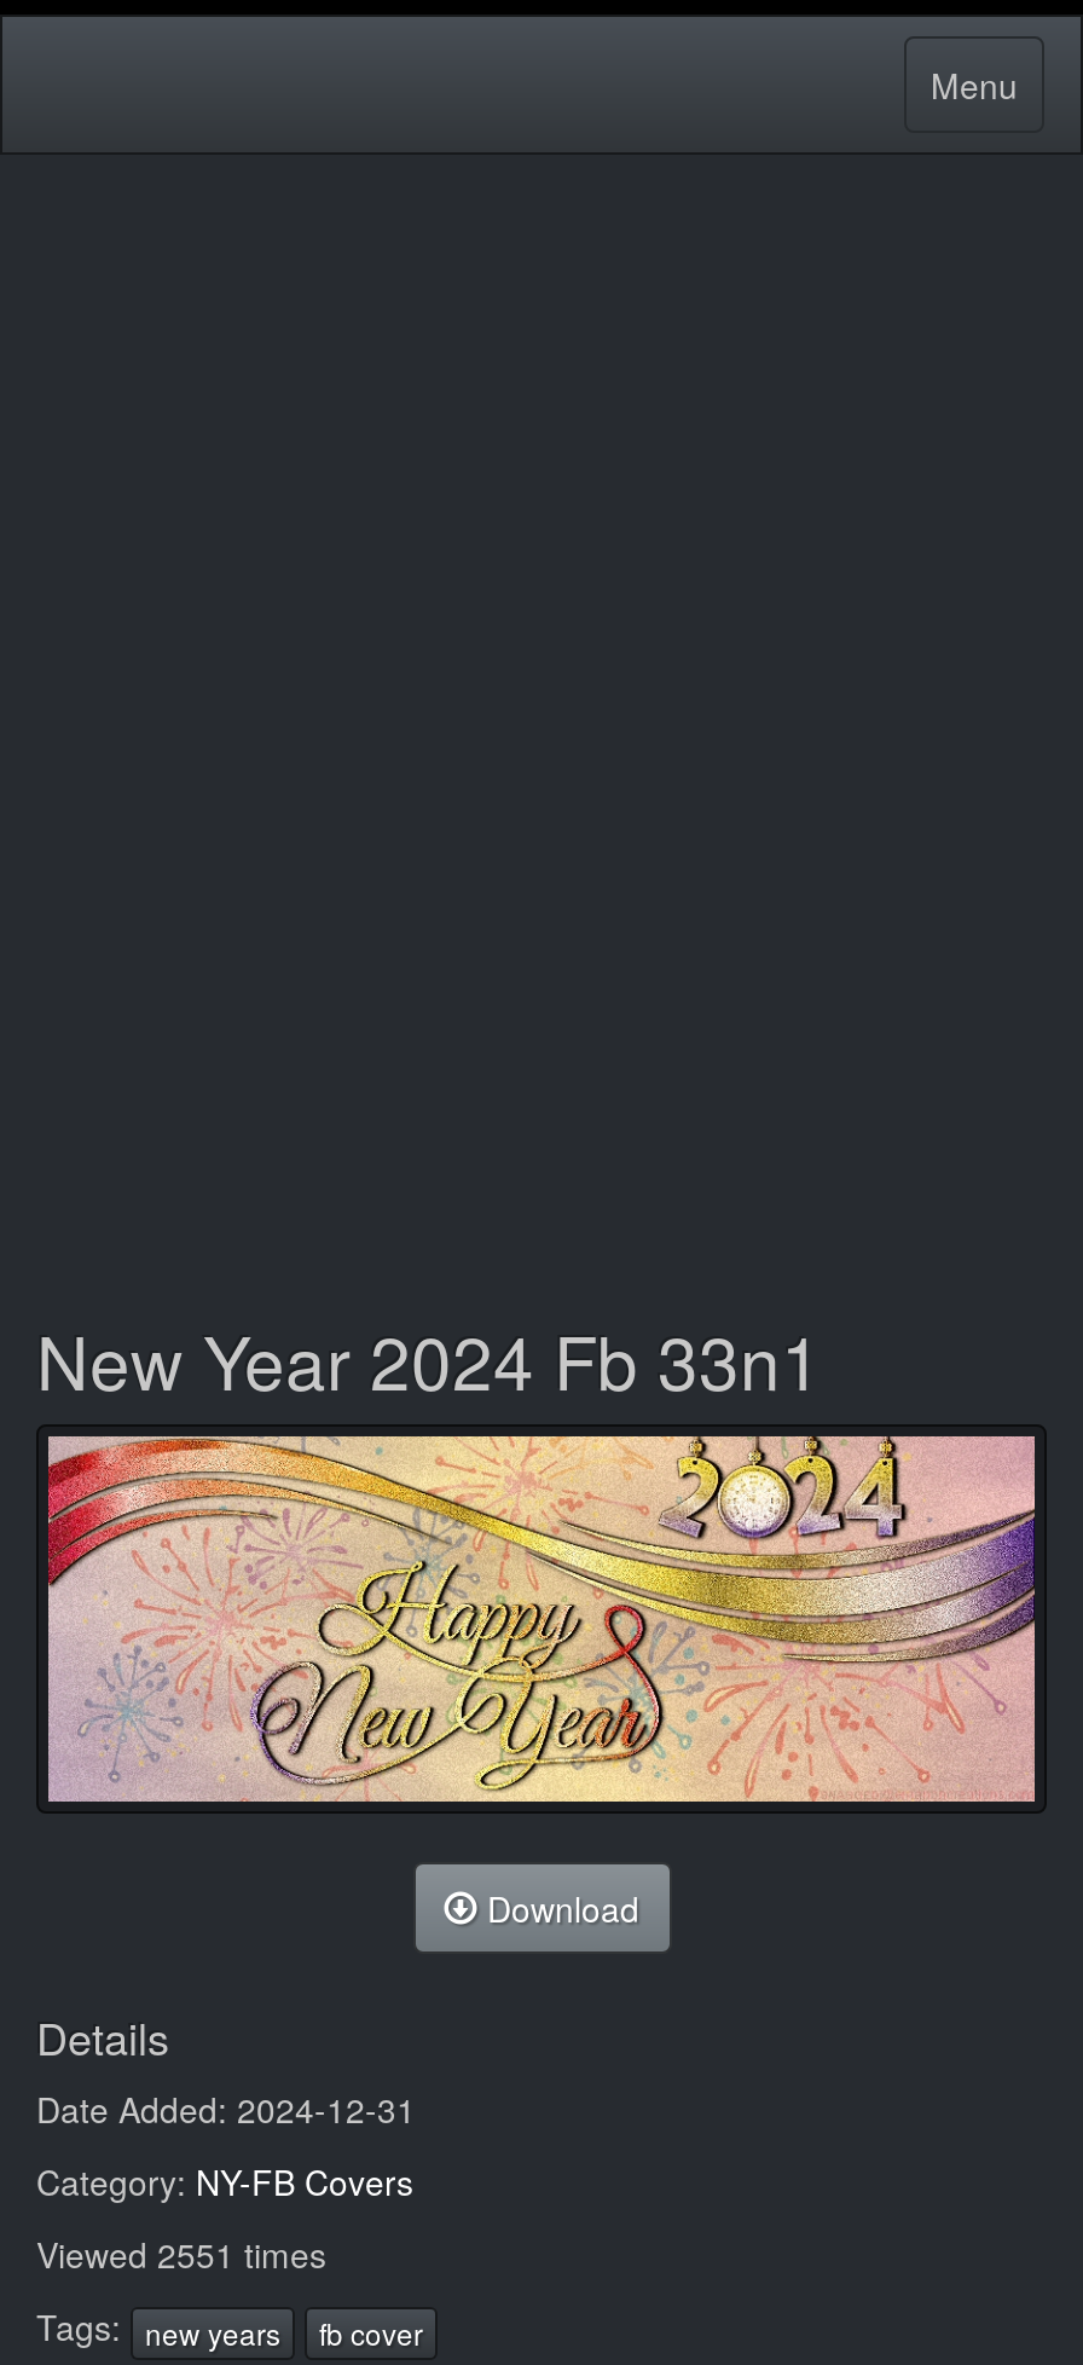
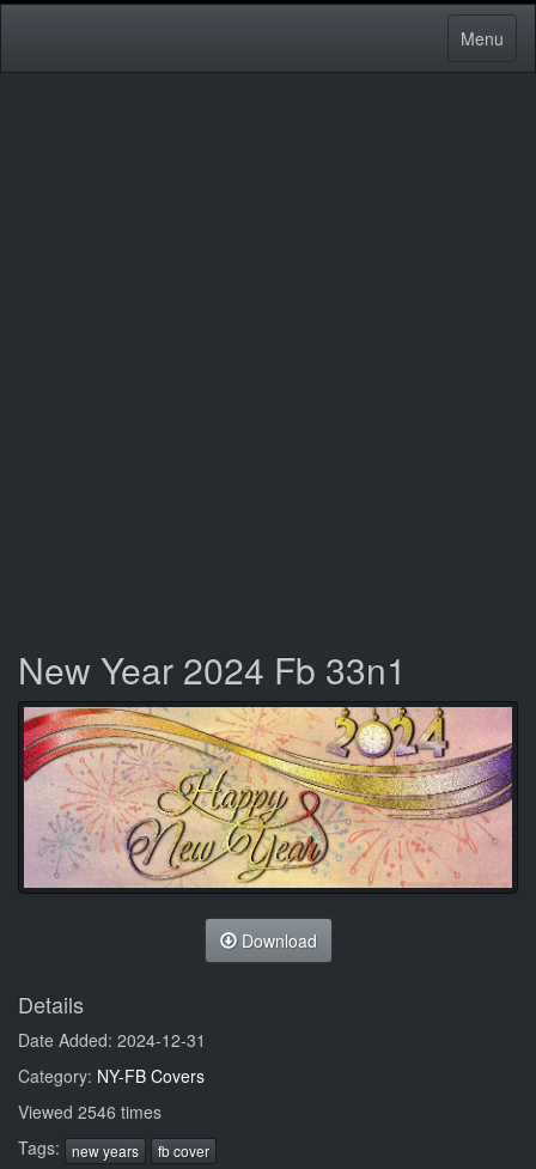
- Viewed 2551 times
+ Viewed 2546 times
